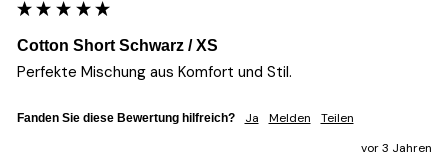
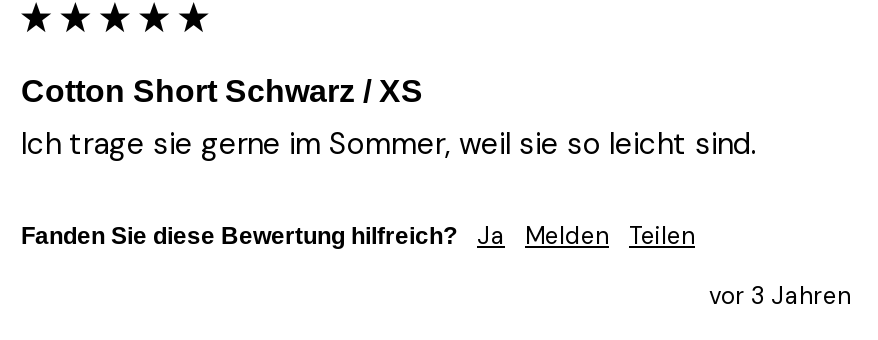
- Perfekte Mischung aus Komfort und Stil.
+ Ich trage sie gerne im Sommer, weil sie so leicht sind.
